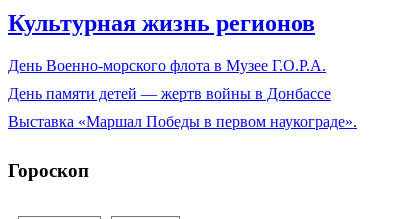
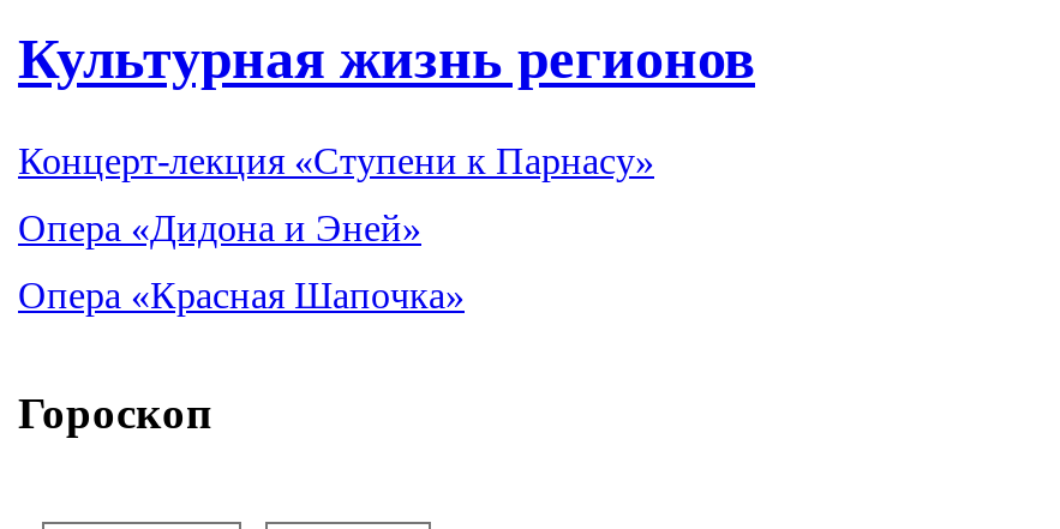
- День Военно-морского флота в Музее Г.О.Р.А.
+ Концерт-лекция «Ступени к Парнасу»

- День памяти детей — жертв войны в Донбассе
+ Опера «Дидона и Эней»

- Выставка «Маршал Победы в первом наукограде».
+ Опера «Красная Шапочка»
